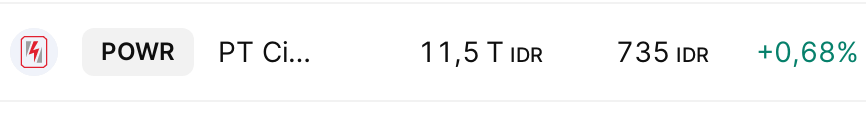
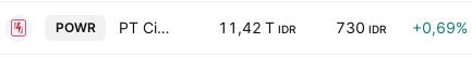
- 11,5 T IDR
+ 11,42 T IDR

- 735 IDR
+ 730 IDR

- +0,68%
+ +0,69%
